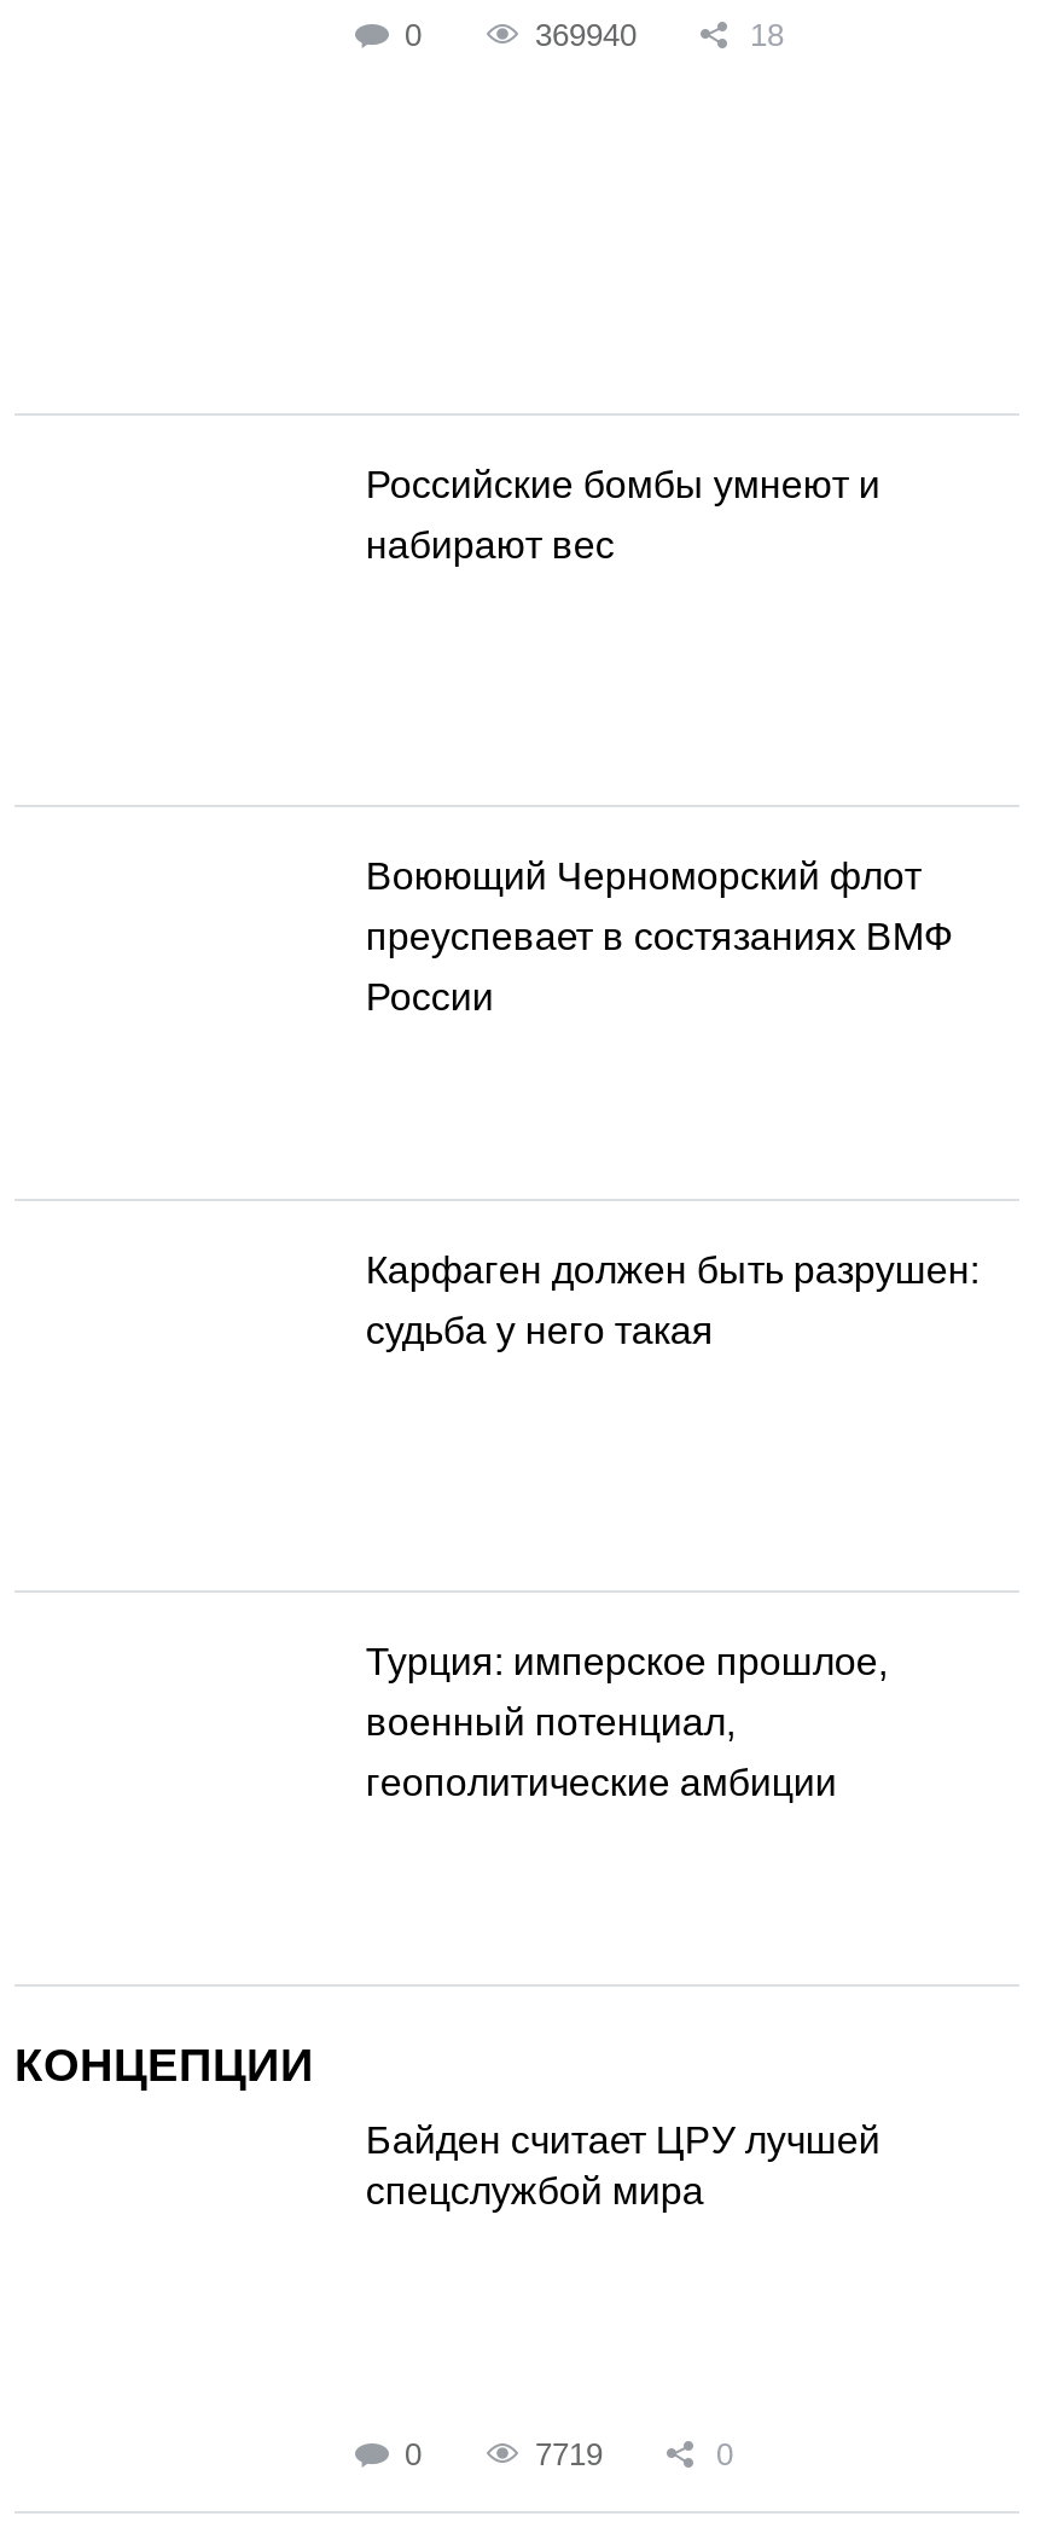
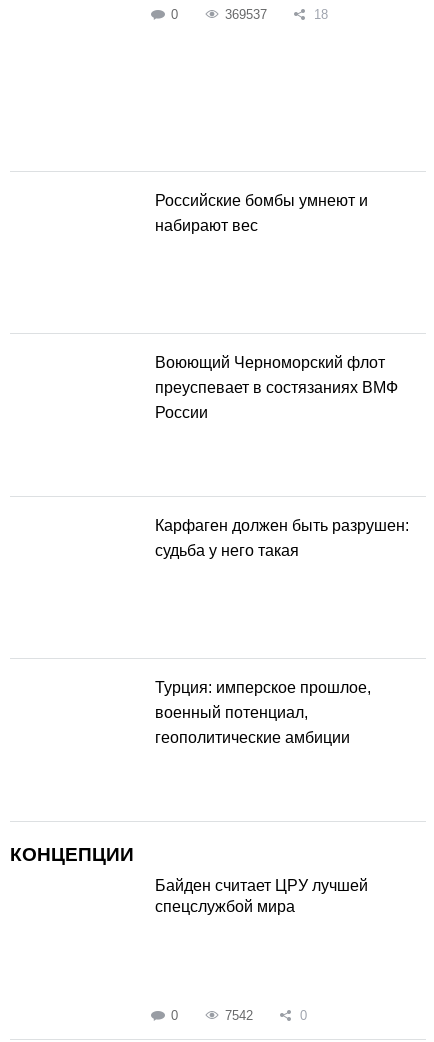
- 369940
+ 369537

- 7719
+ 7542
